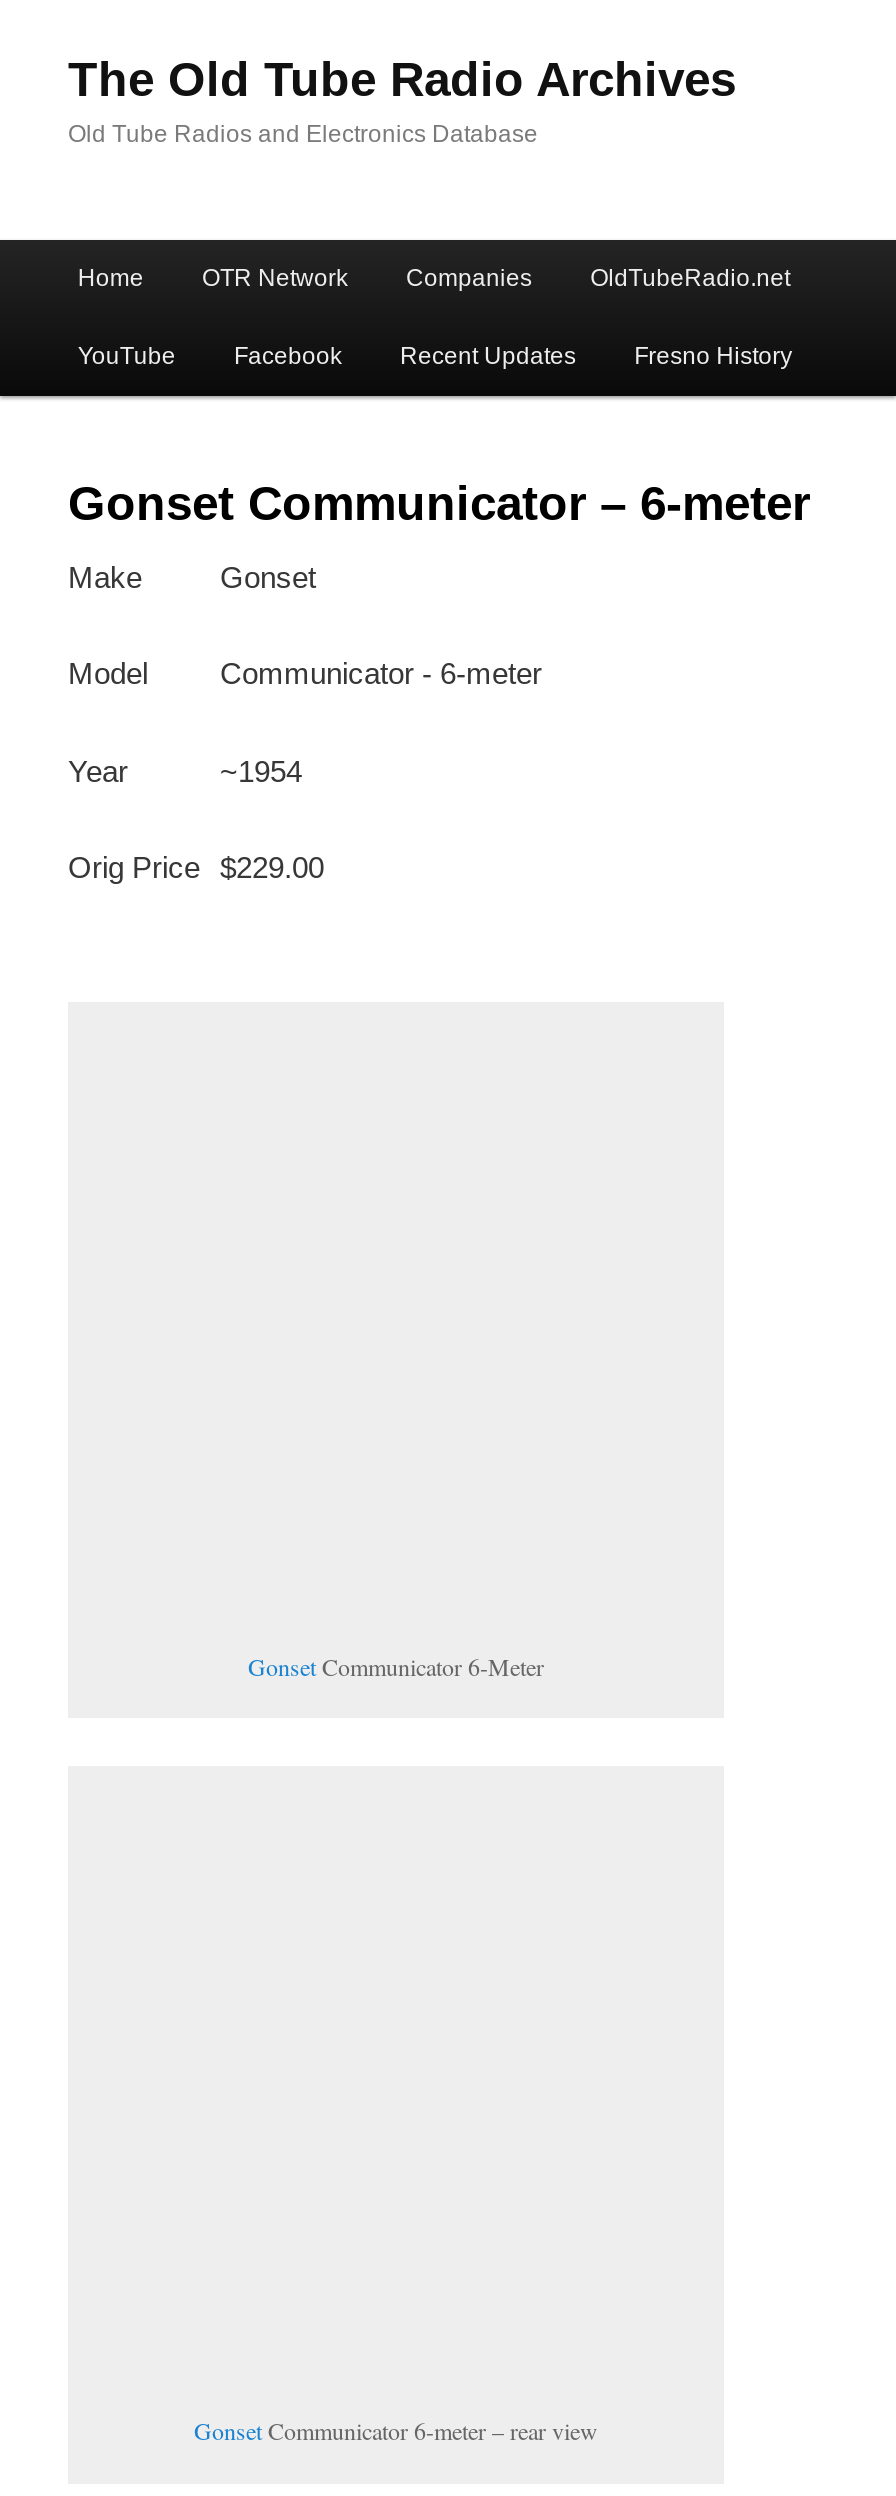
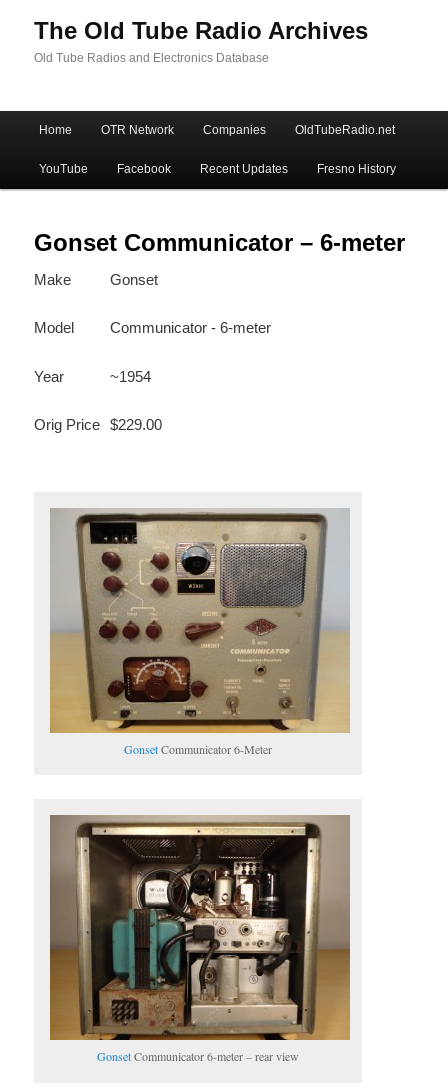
+ [image]

+ [image]
